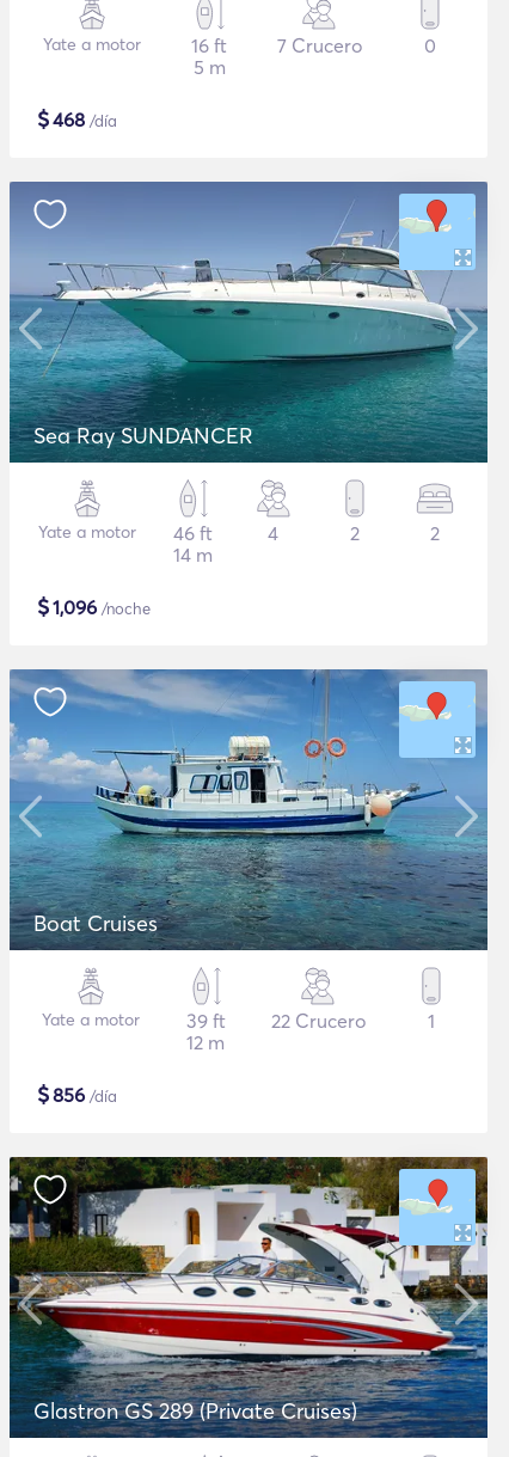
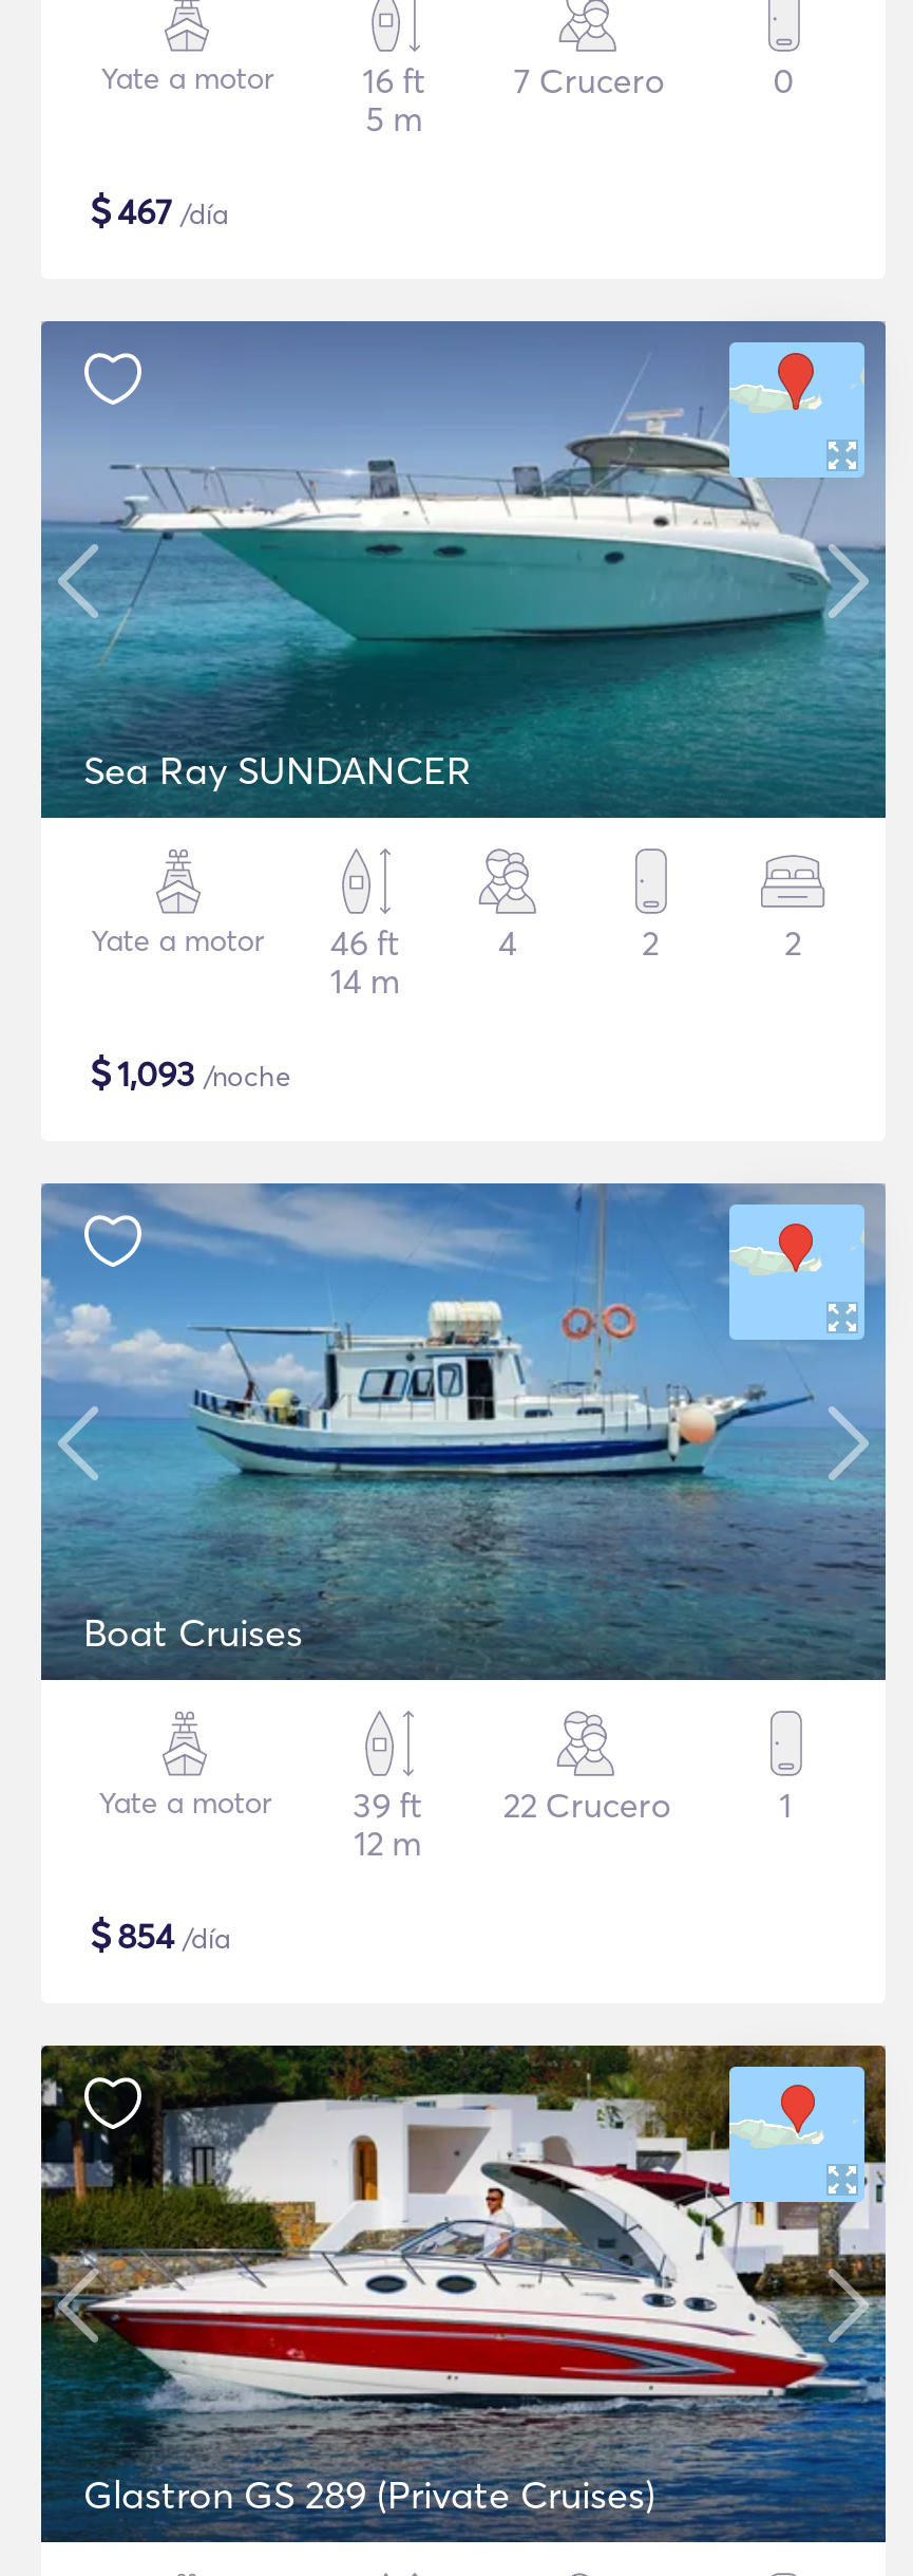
- $468 /día
+ $467 /día

- $1,096 /noche
+ $1,093 /noche

- $856 /día
+ $854 /día
